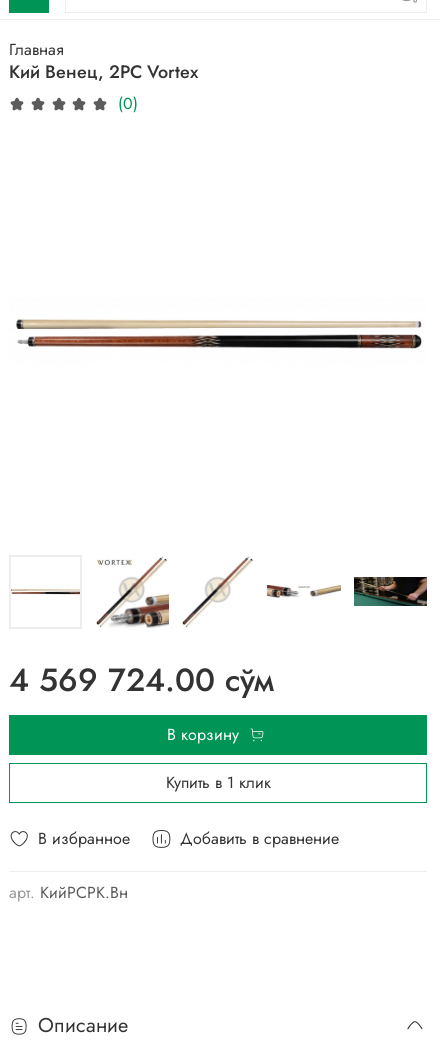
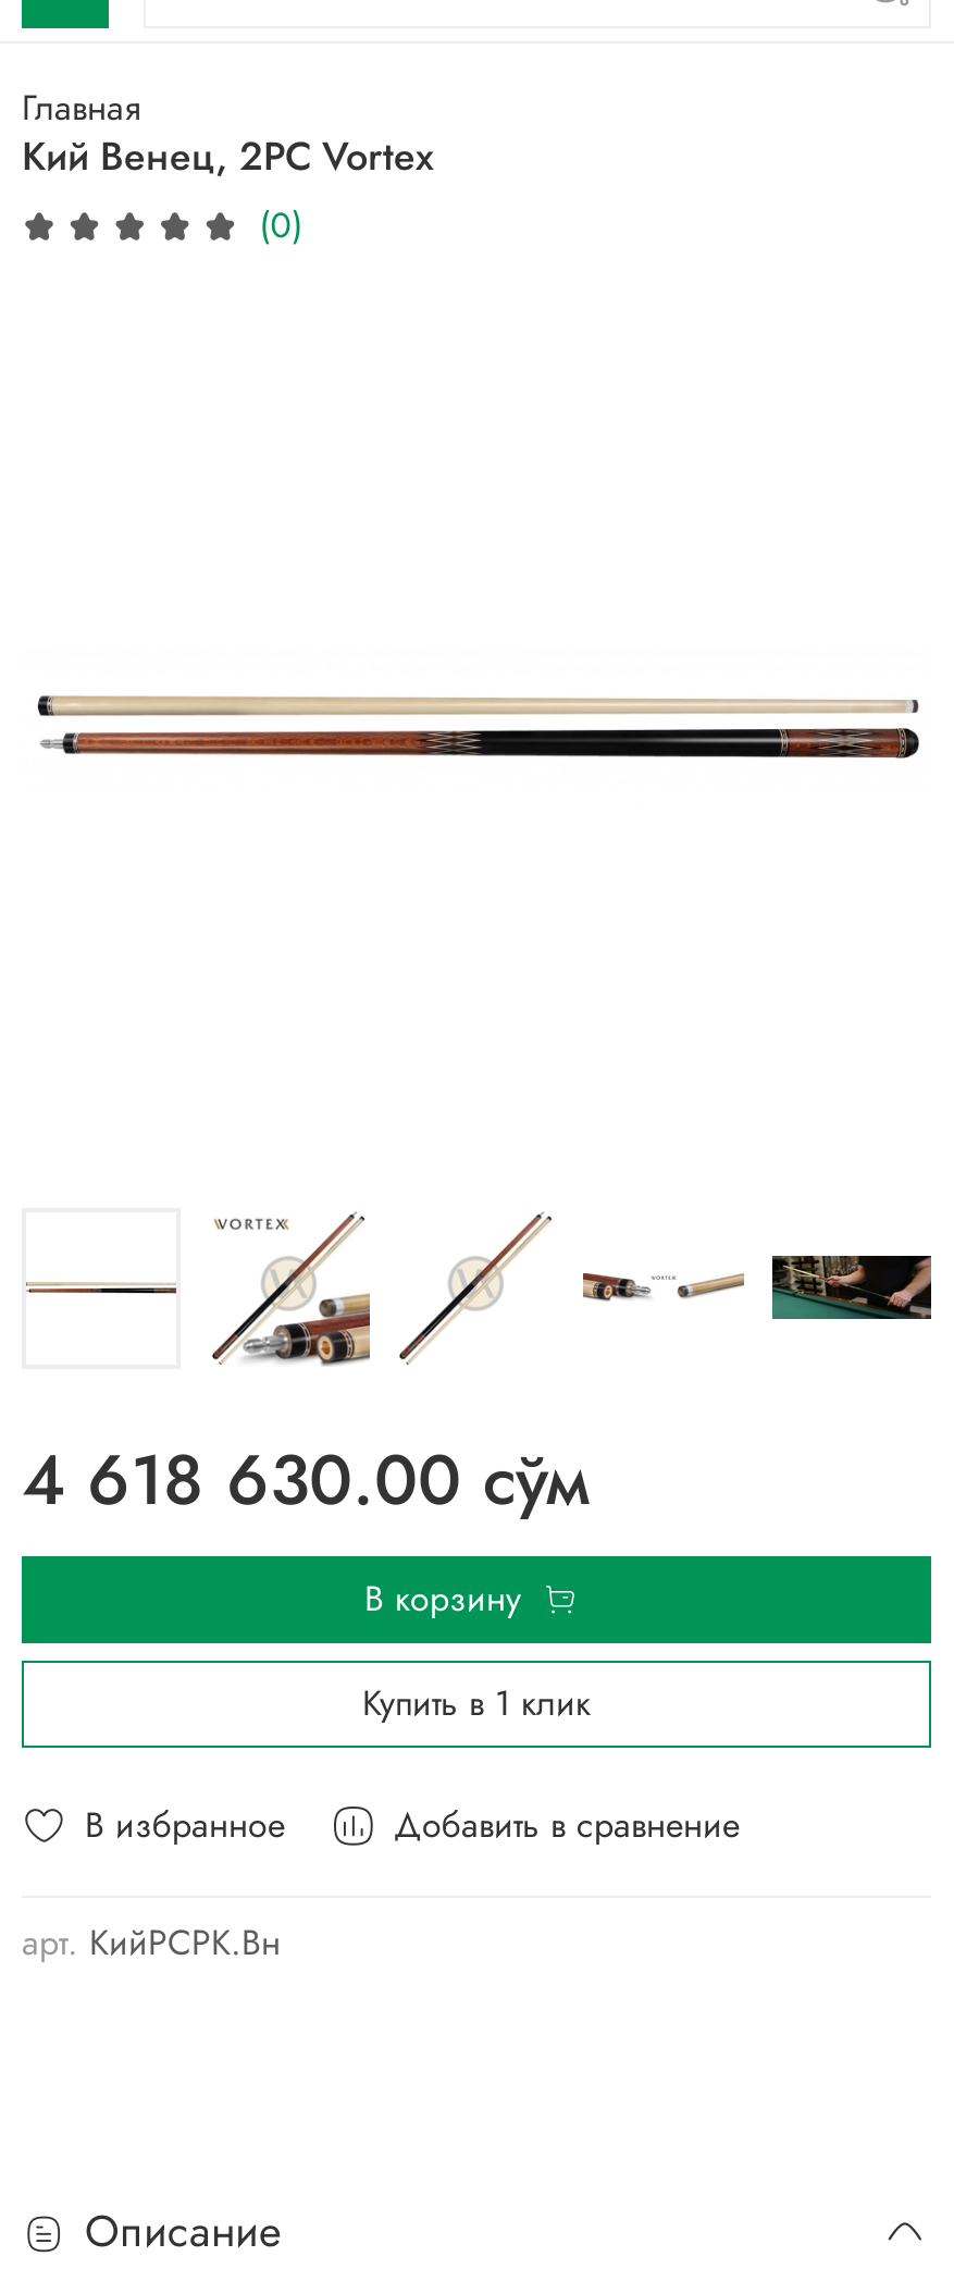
- 4 569 724.00 сўм
+ 4 618 630.00 сўм
